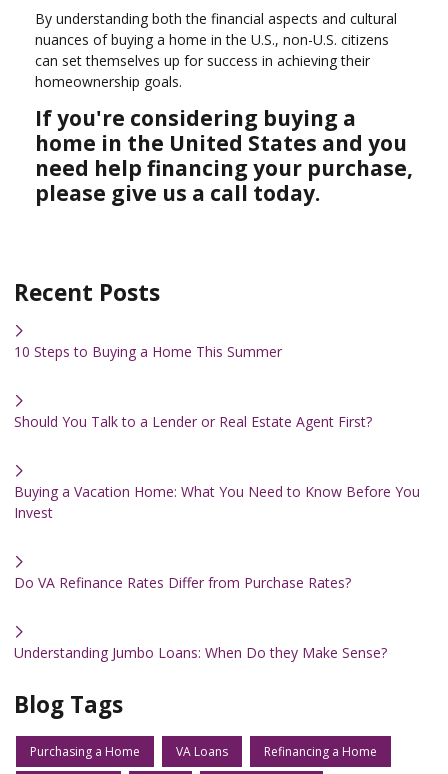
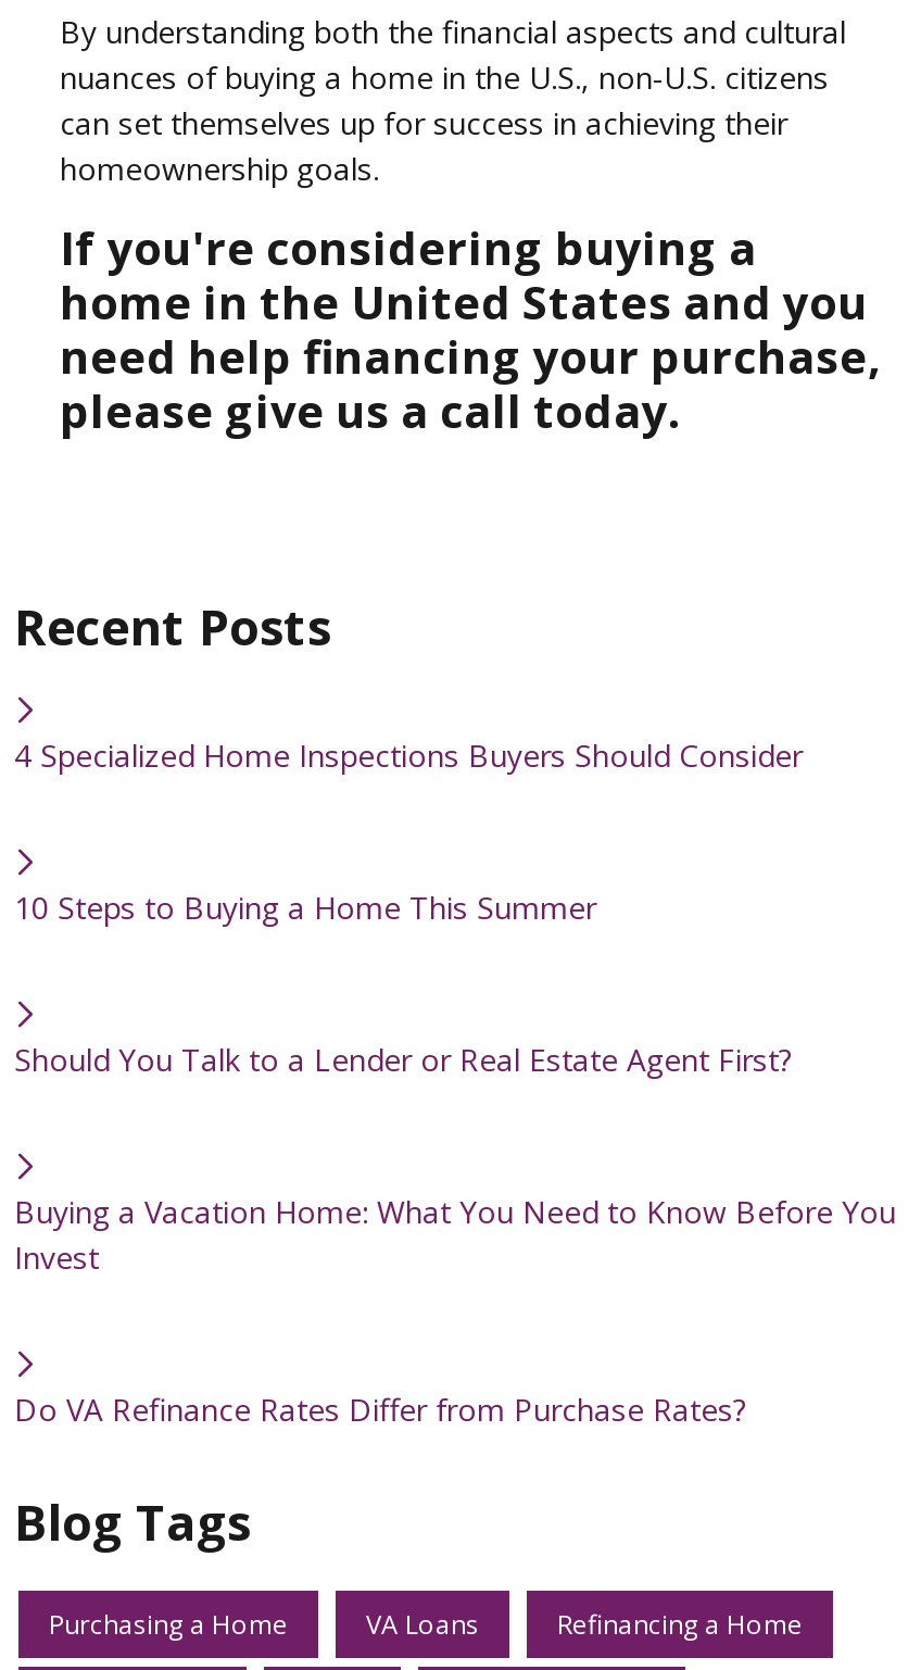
+ 4 Specialized Home Inspections Buyers Should Consider

moved down: 10 Steps to Buying a Home This Summer | Should You Talk to a Lender or Real Estate Agent First? | Buying a Vacation Home: What You Need to Know Before You | Invest | Do VA Refinance Rates Differ from Purchase Rates?

- Understanding Jumbo Loans: When Do they Make Sense?
